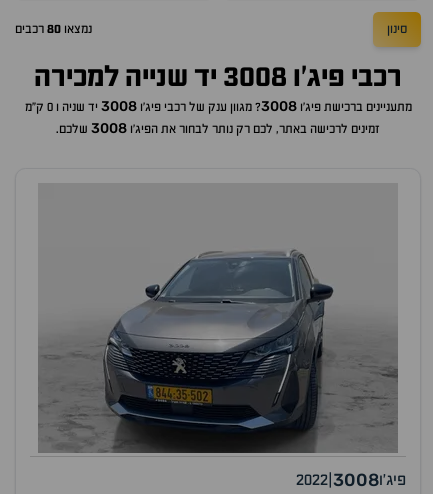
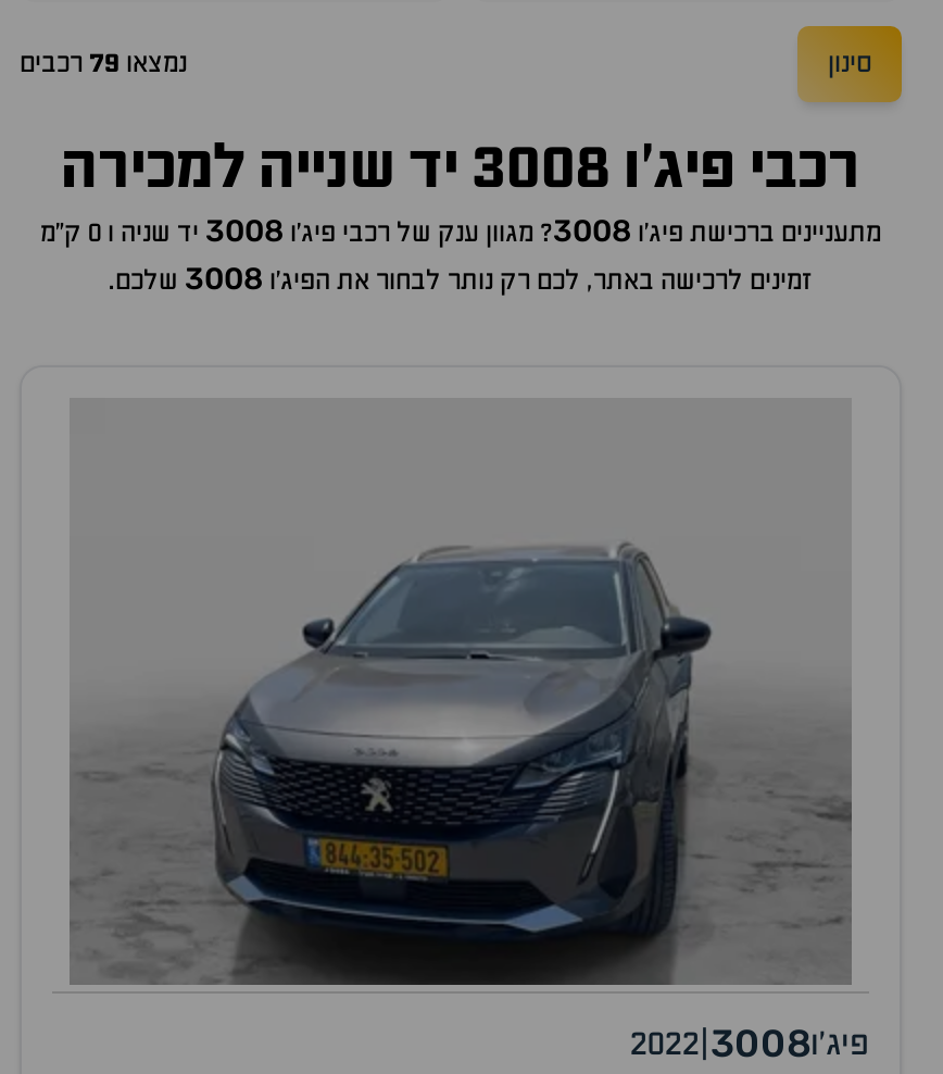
- נמצאו 80 רכבים
+ נמצאו 79 רכבים
